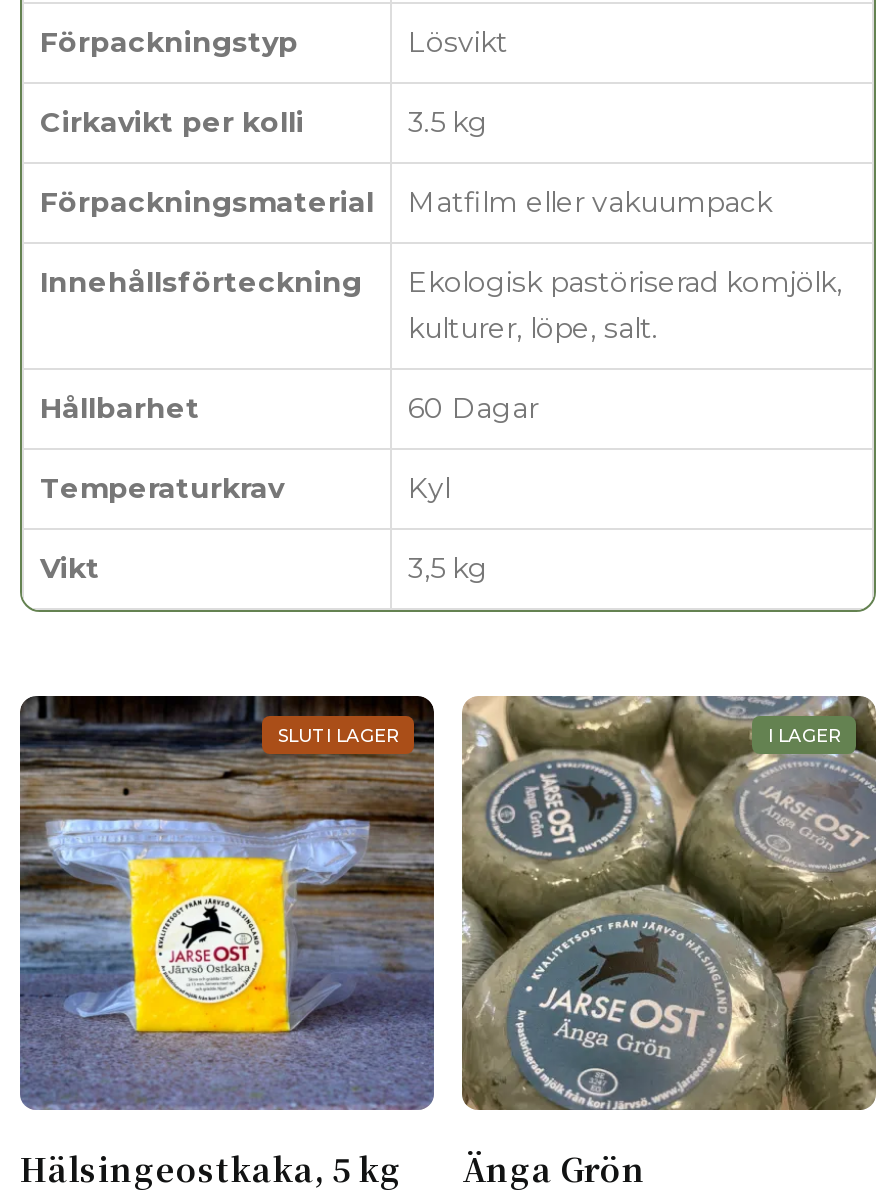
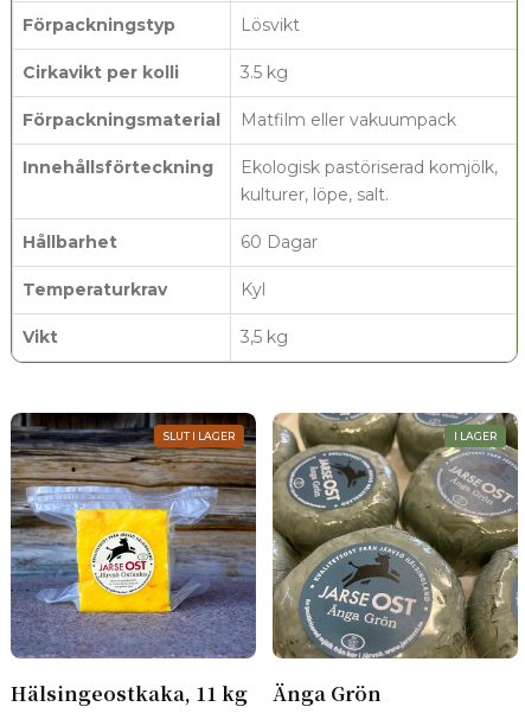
- Hälsingeostkaka, 5 kg
+ Hälsingeostkaka, 11 kg
